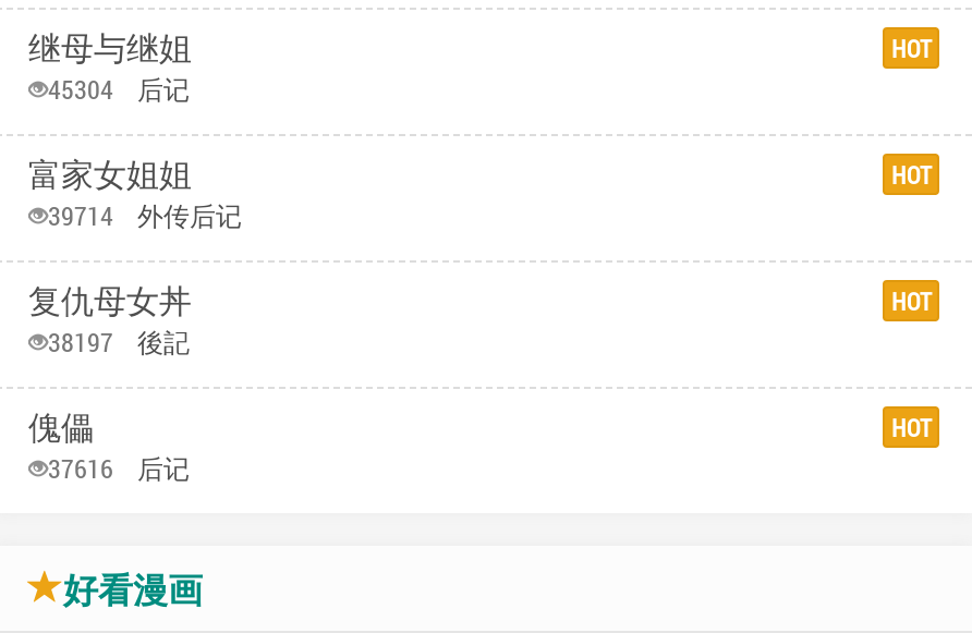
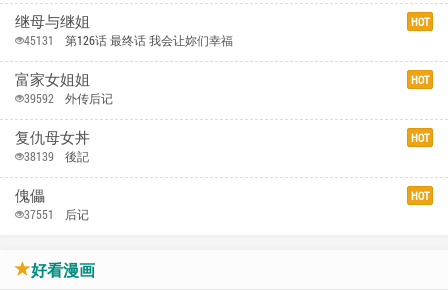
- 45304
- 后记
+ 45131
+ 第126话 最终话 我会让妳们幸福

- 39714 外传后记
+ 39592 外传后记

- 38197 後記
+ 38139 後記

- 37616 后记
+ 37551 后记
